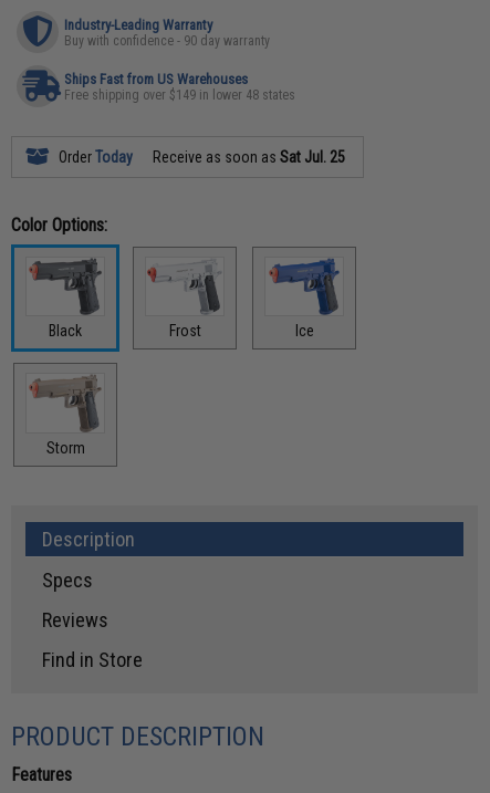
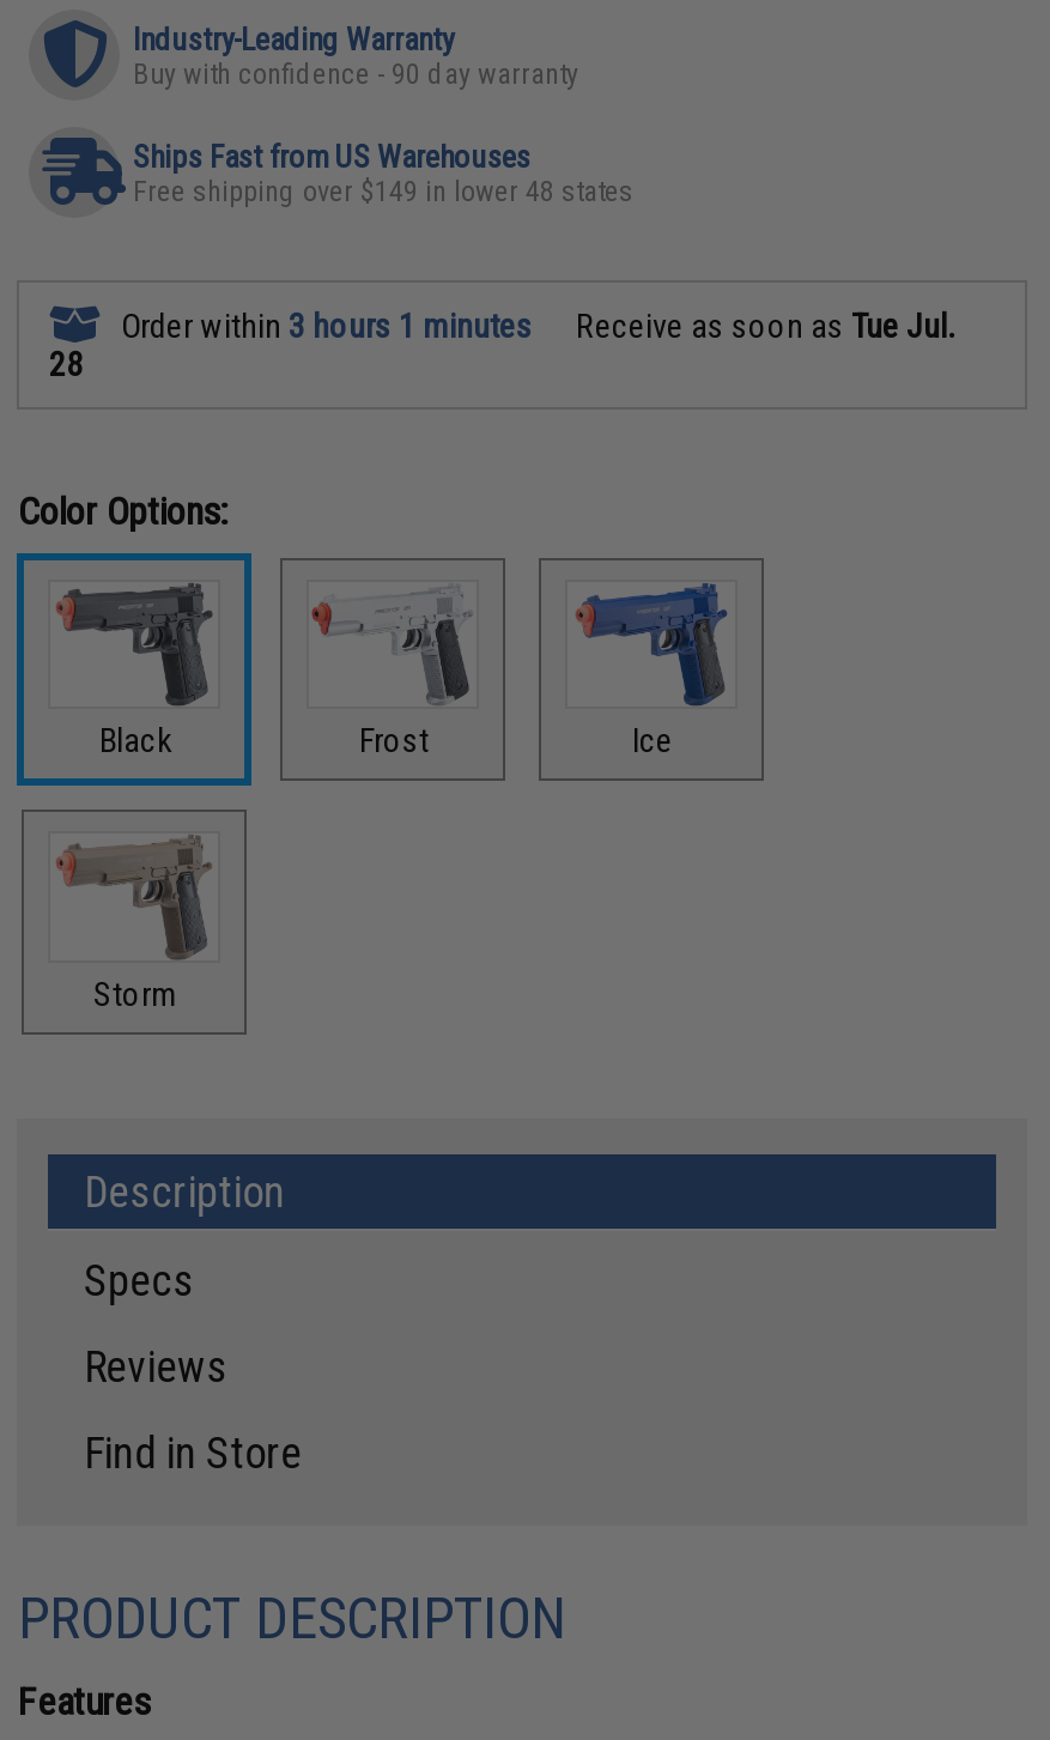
- Order Today
- Receive as soon as Sat Jul. 25
+ Order within 3 hours 1 minutes
+ Receive as soon as Tue Jul.
+ 28
